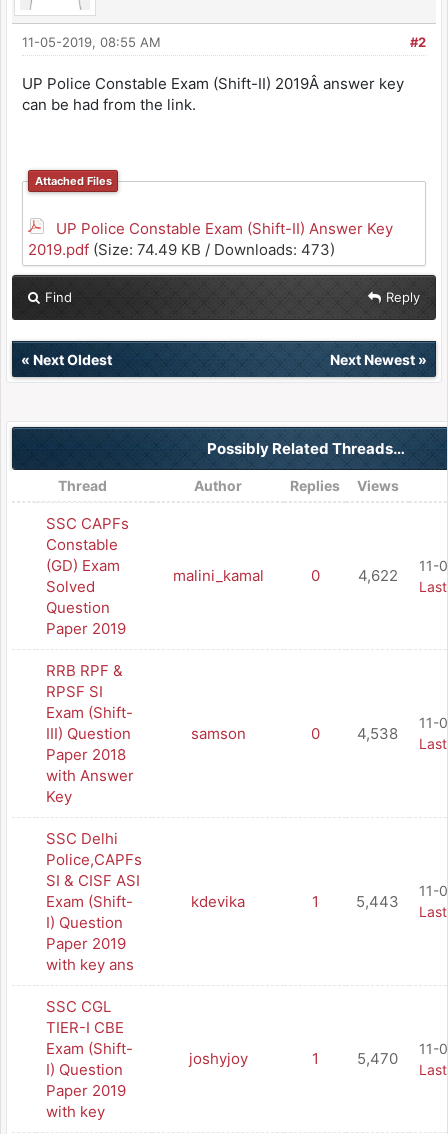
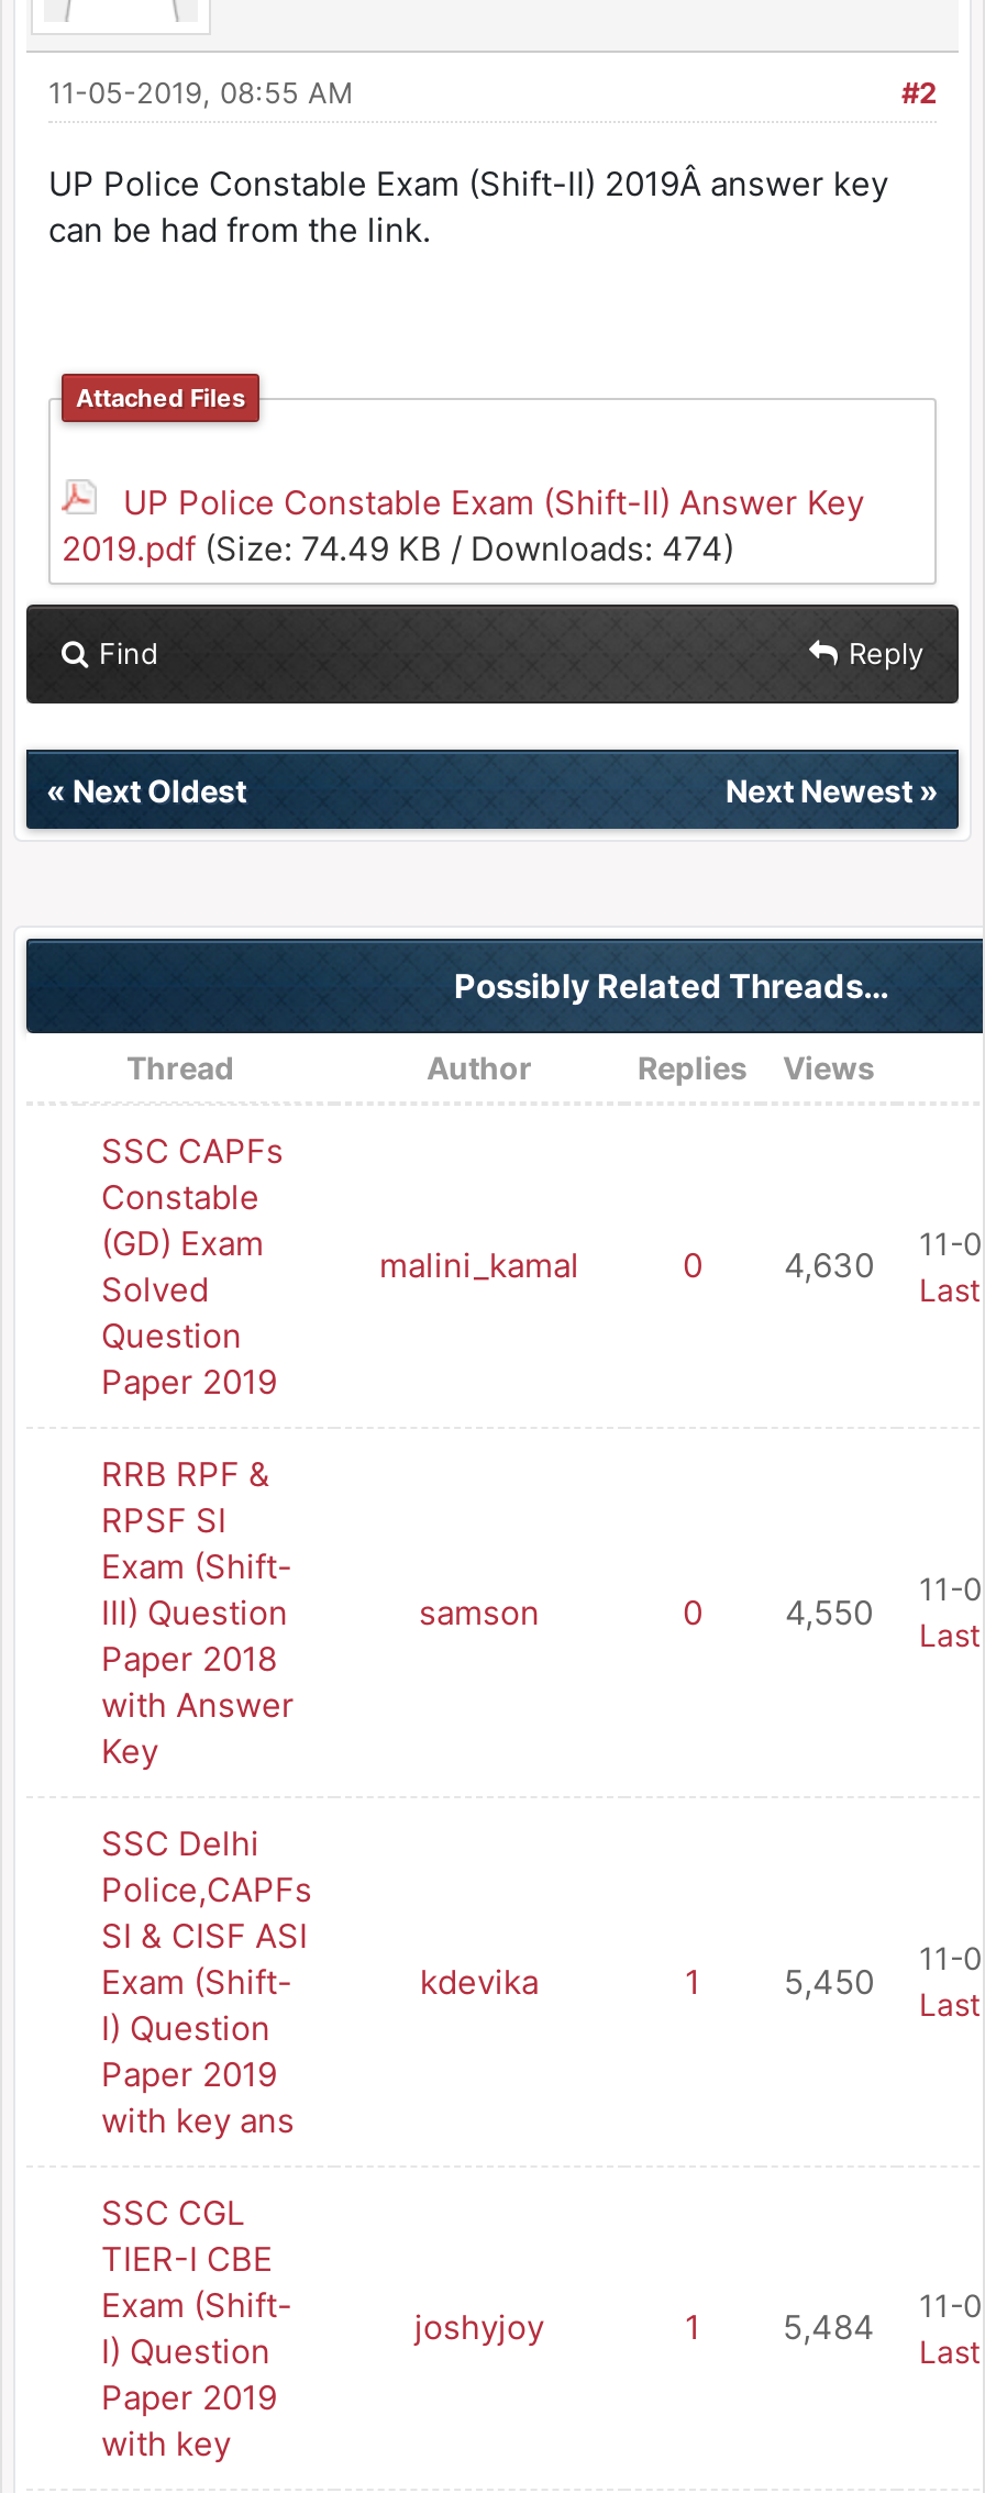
- 2019.pdf (Size: 74.49 KB / Downloads: 473)
+ 2019.pdf (Size: 74.49 KB / Downloads: 474)

- 0 4,622
+ 0 4,630

- 0 4,538
+ 0 4,550

- 1 5,443
+ 1 5,450

- 5,470
+ 5,484
